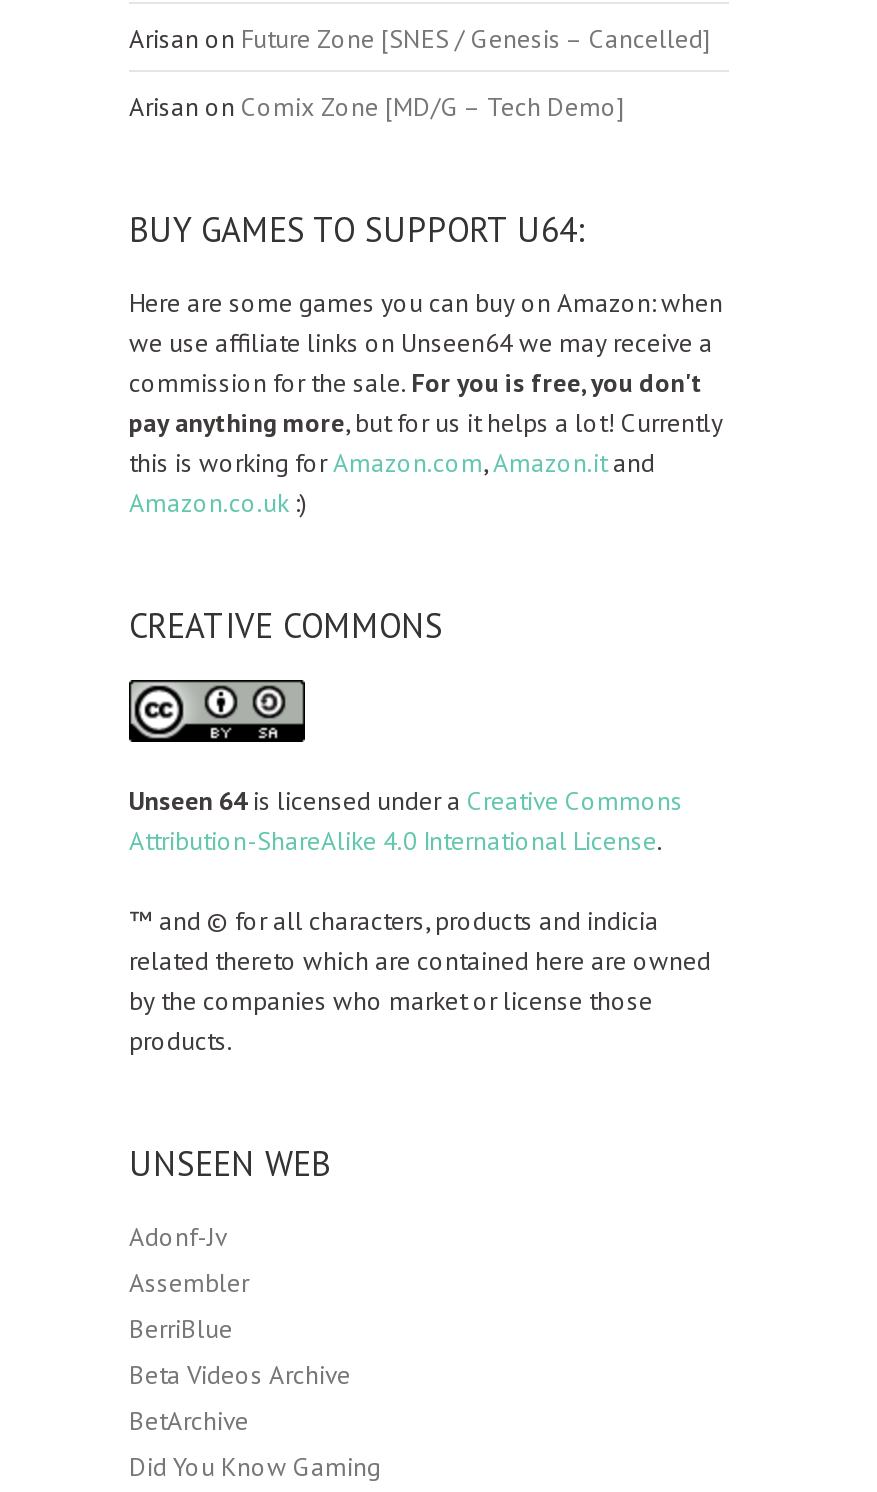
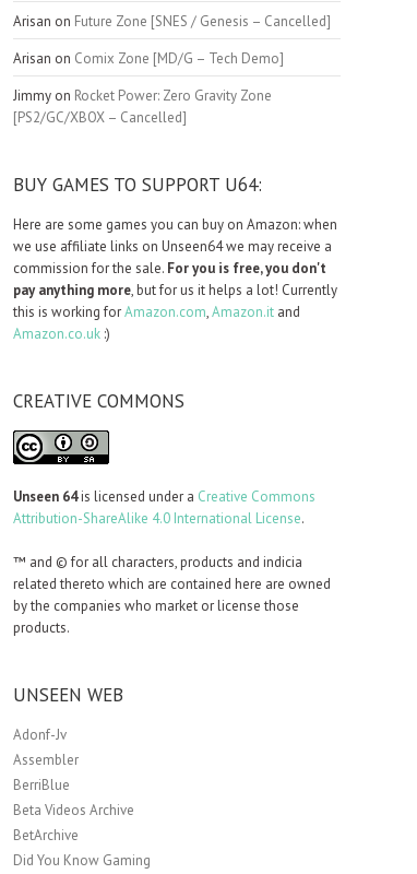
+ Jimmy on Rocket Power: Zero Gravity Zone
+ [PS2/GC/XBOX – Cancelled]
